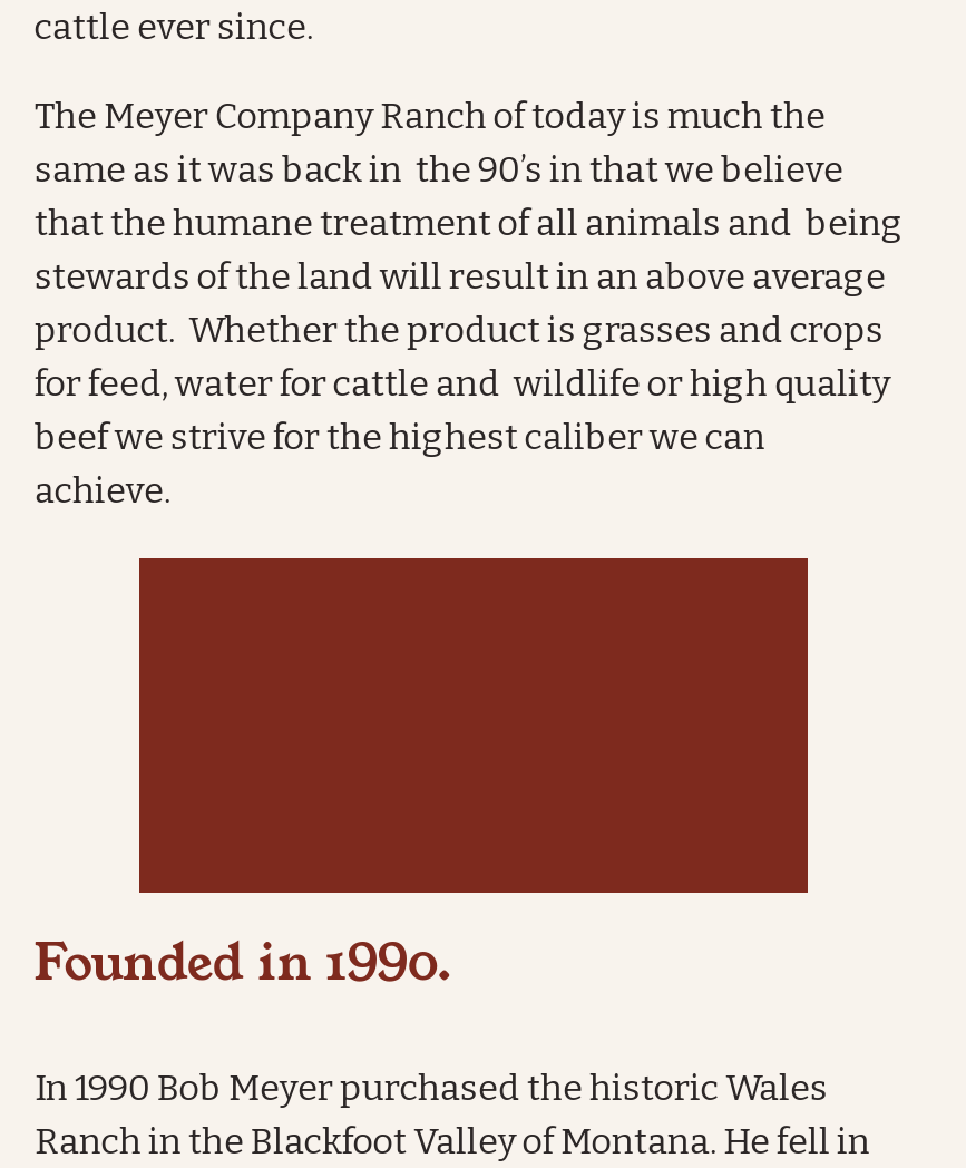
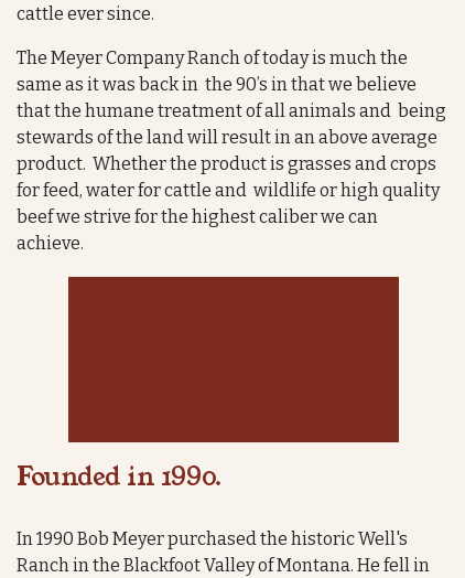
- In 1990 Bob Meyer purchased the historic Wales
+ In 1990 Bob Meyer purchased the historic Well's
